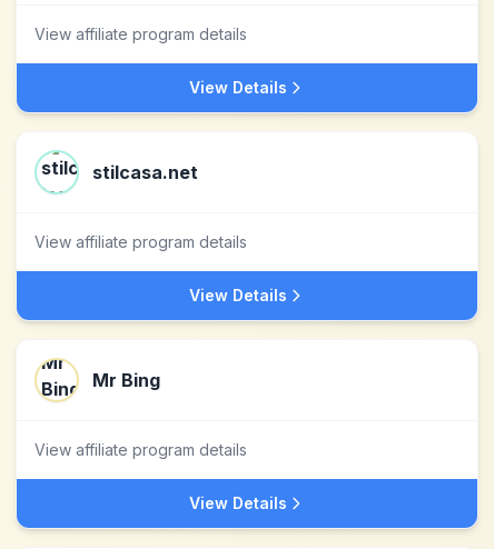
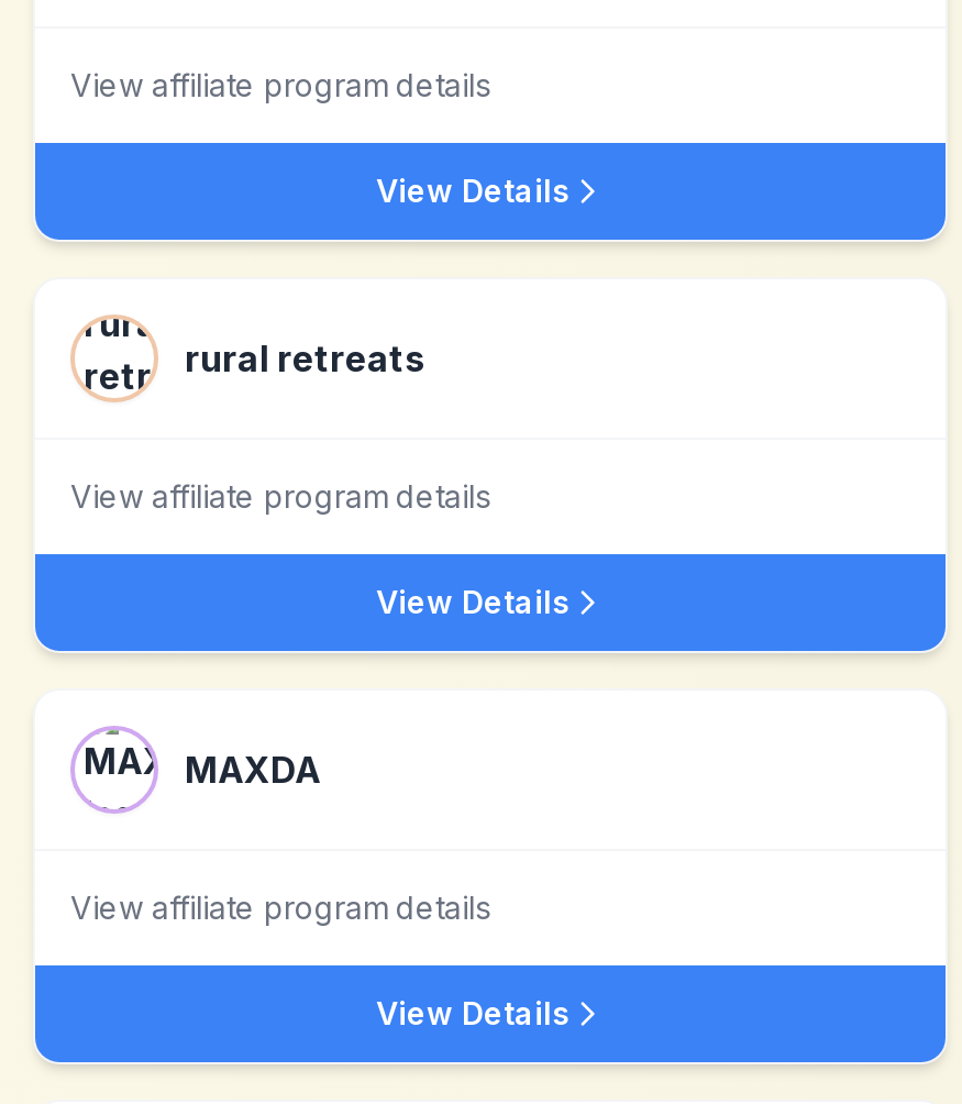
- [image]
- stilcasa.net
+ [image]
+ rural retreats

- [image]
- Mr Bing
+ [image]
+ MAXDA
